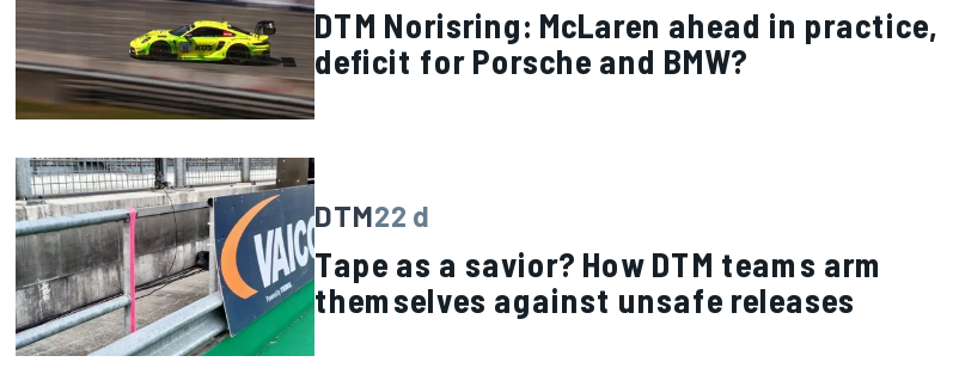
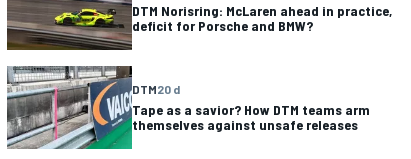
- DTM22 d
+ DTM20 d
